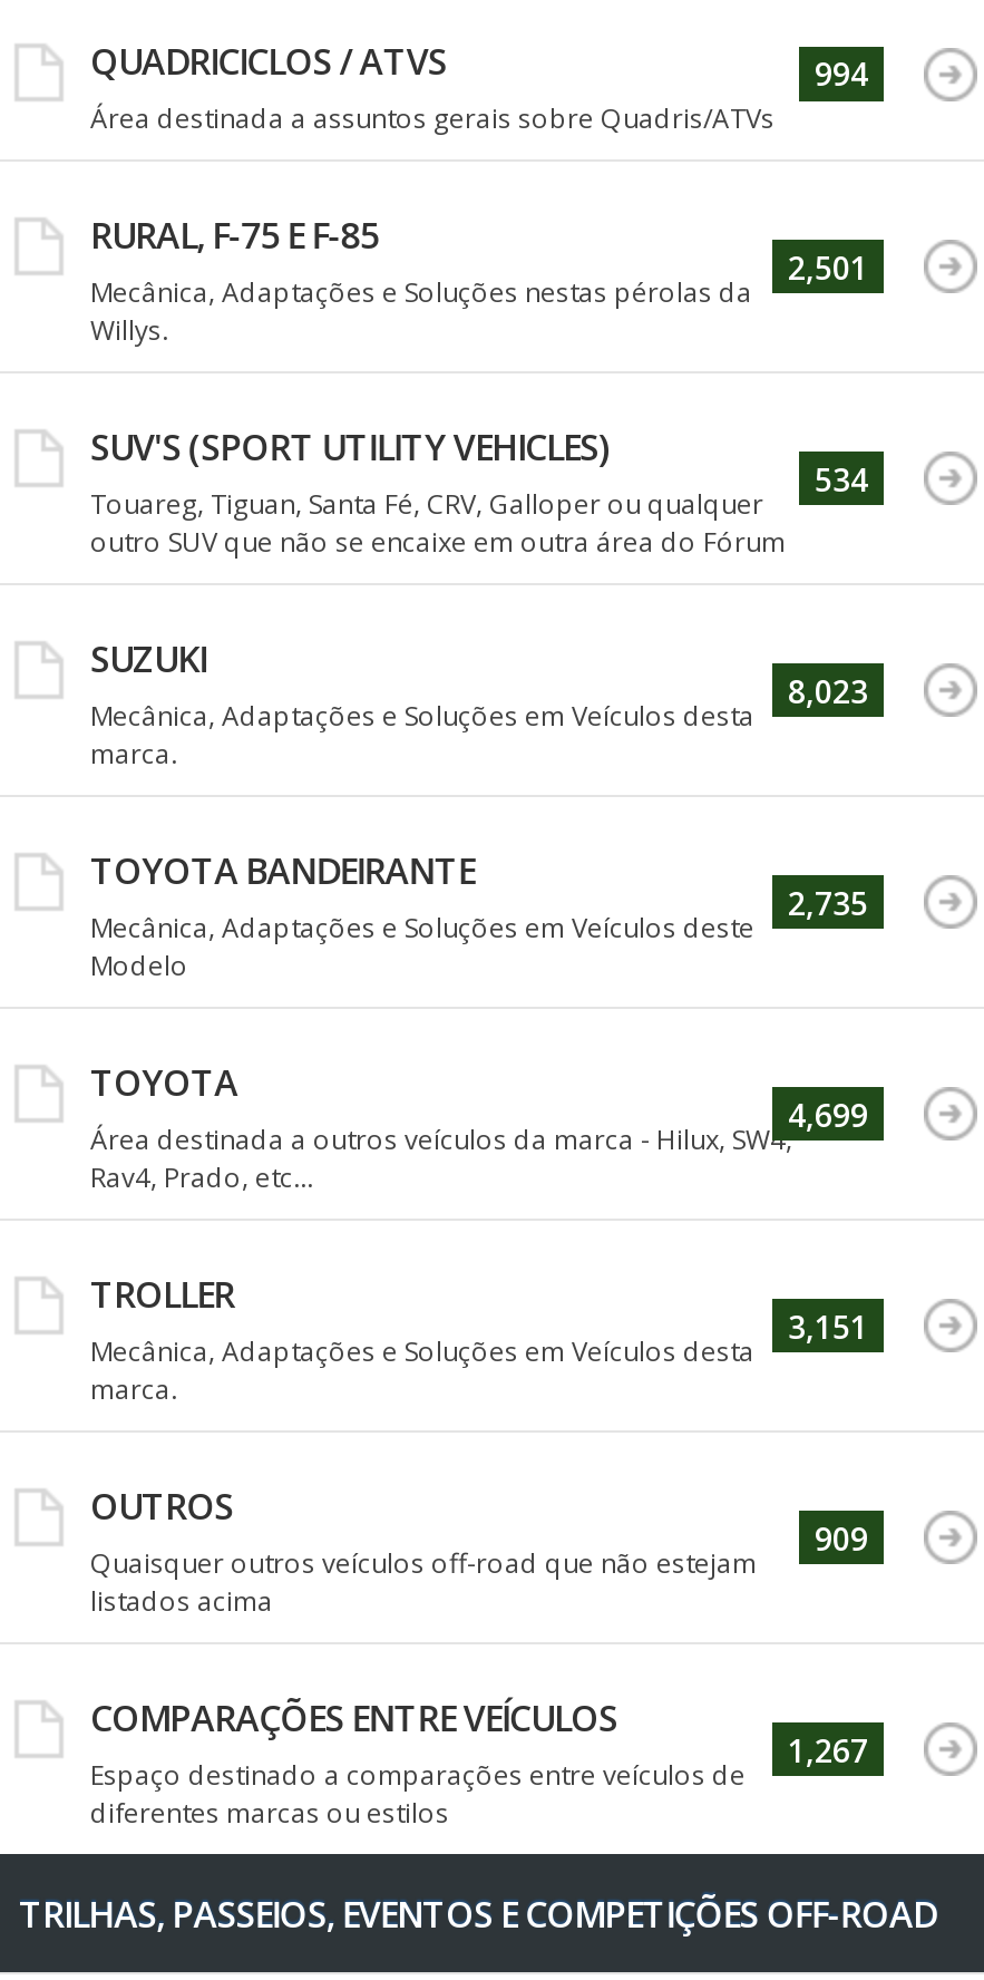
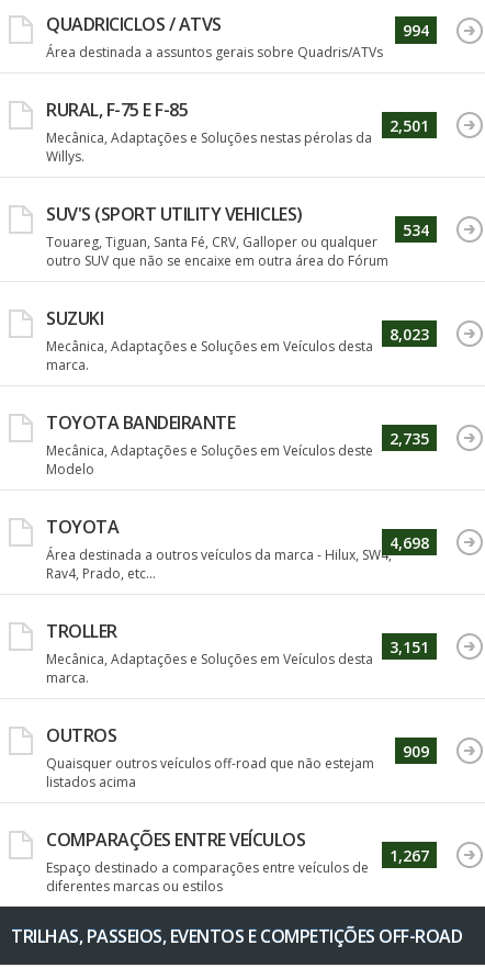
- 4,699
+ 4,698
